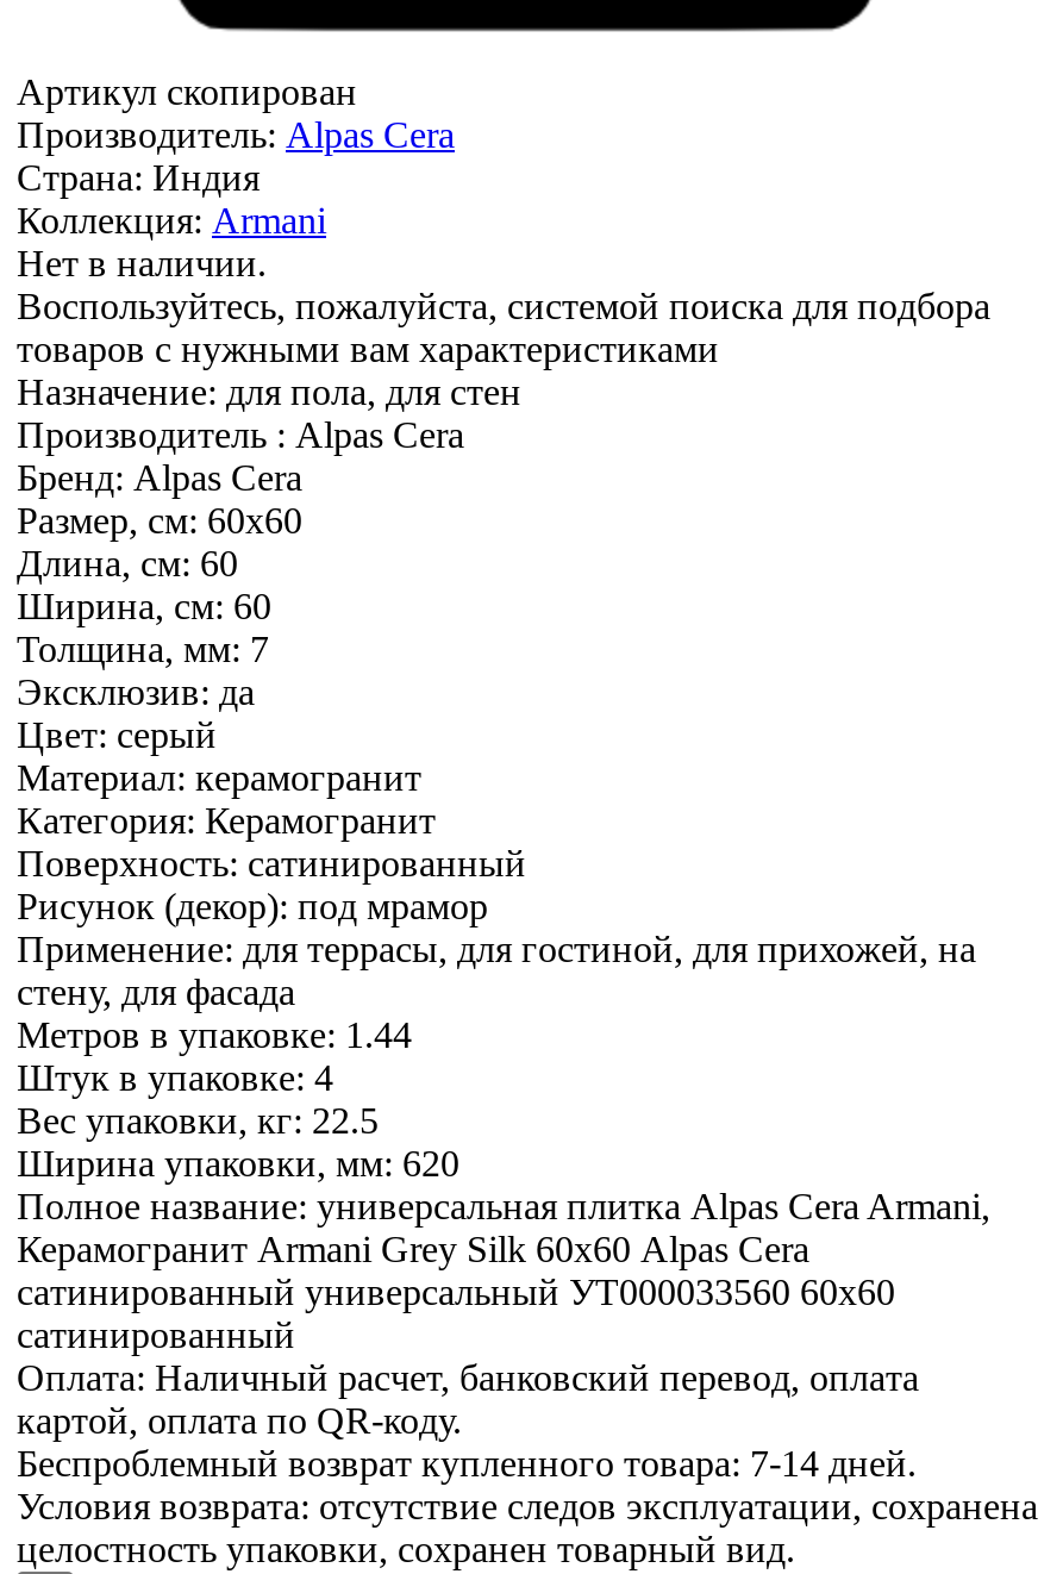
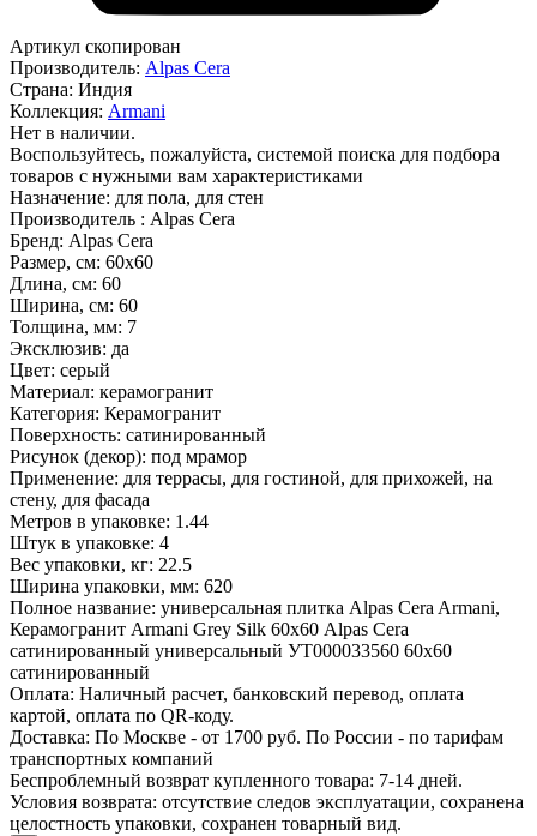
+ Доставка: По Москве - от 1700 руб. По России - по тарифам
+ транспортных компаний
